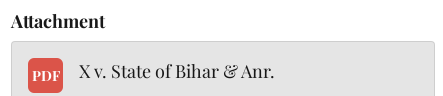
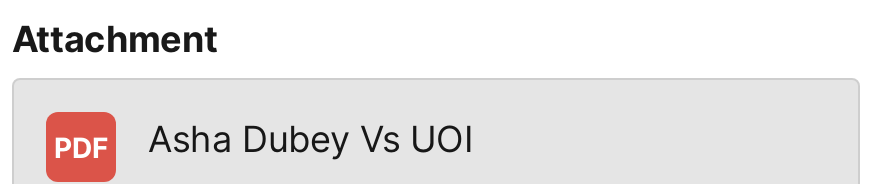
- X v. State of Bihar & Anr.
+ Asha Dubey Vs UOI
